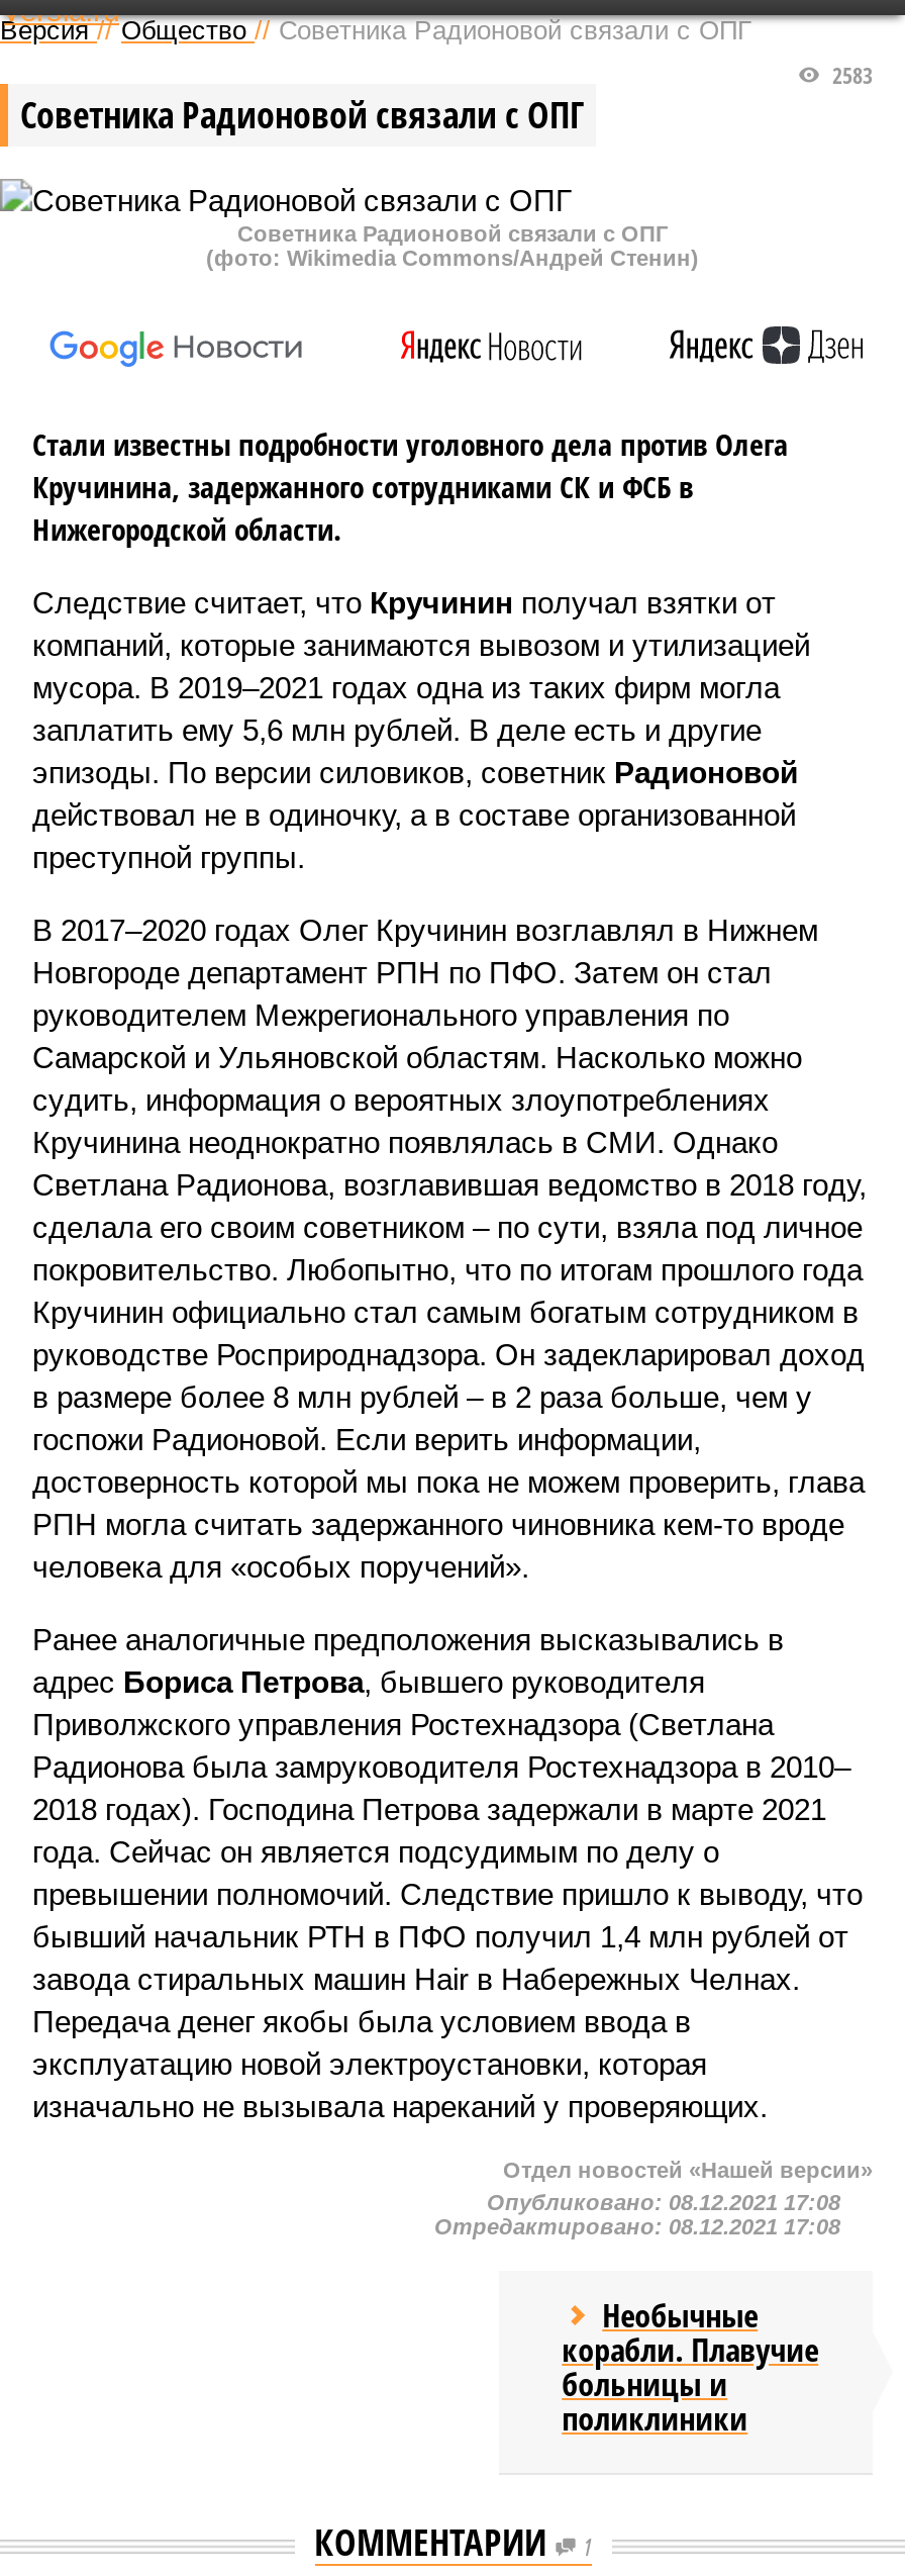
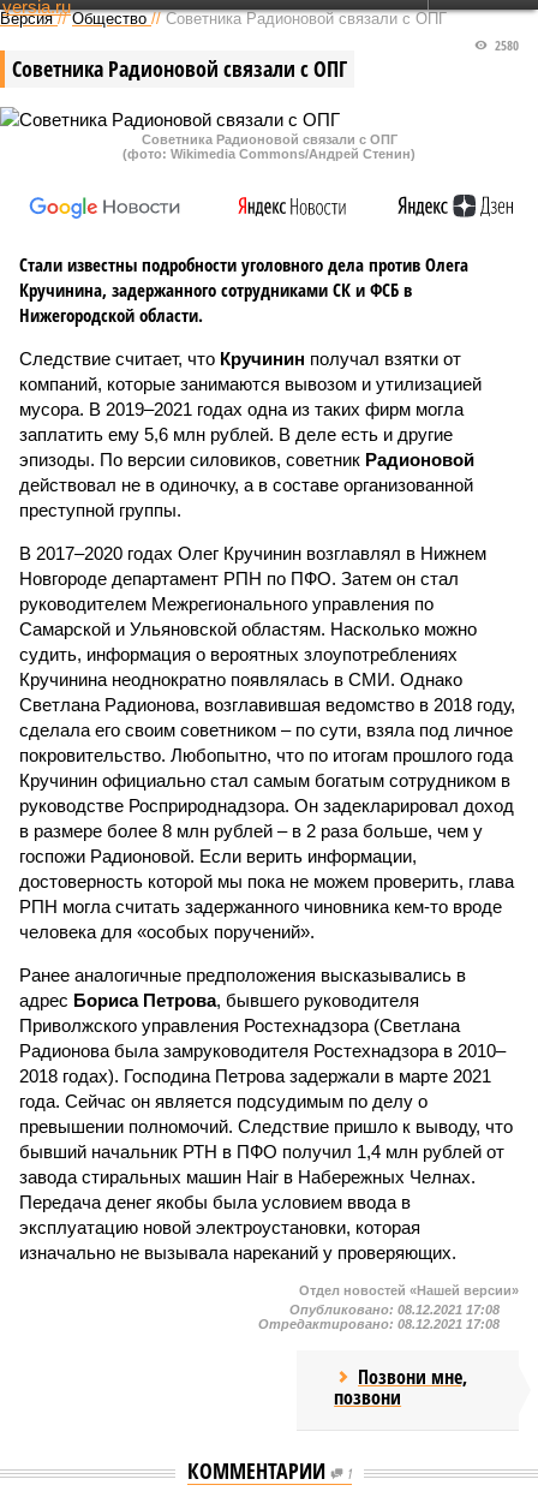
- 2583
+ 2580

- Необычные
- корабли. Плавучие
- больницы и
- поликлиники
+ Позвони мне,
+ позвони
